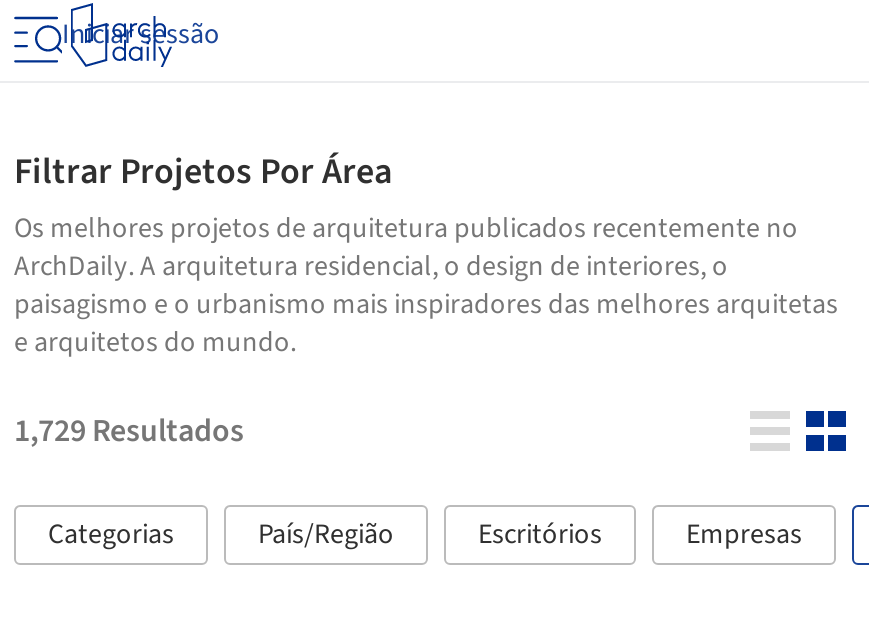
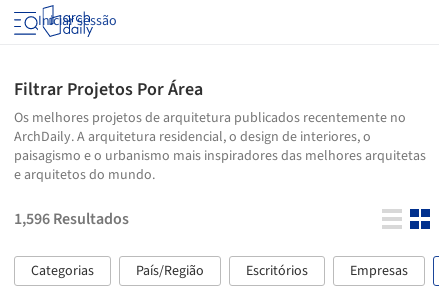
- 1,729 Resultados
+ 1,596 Resultados
